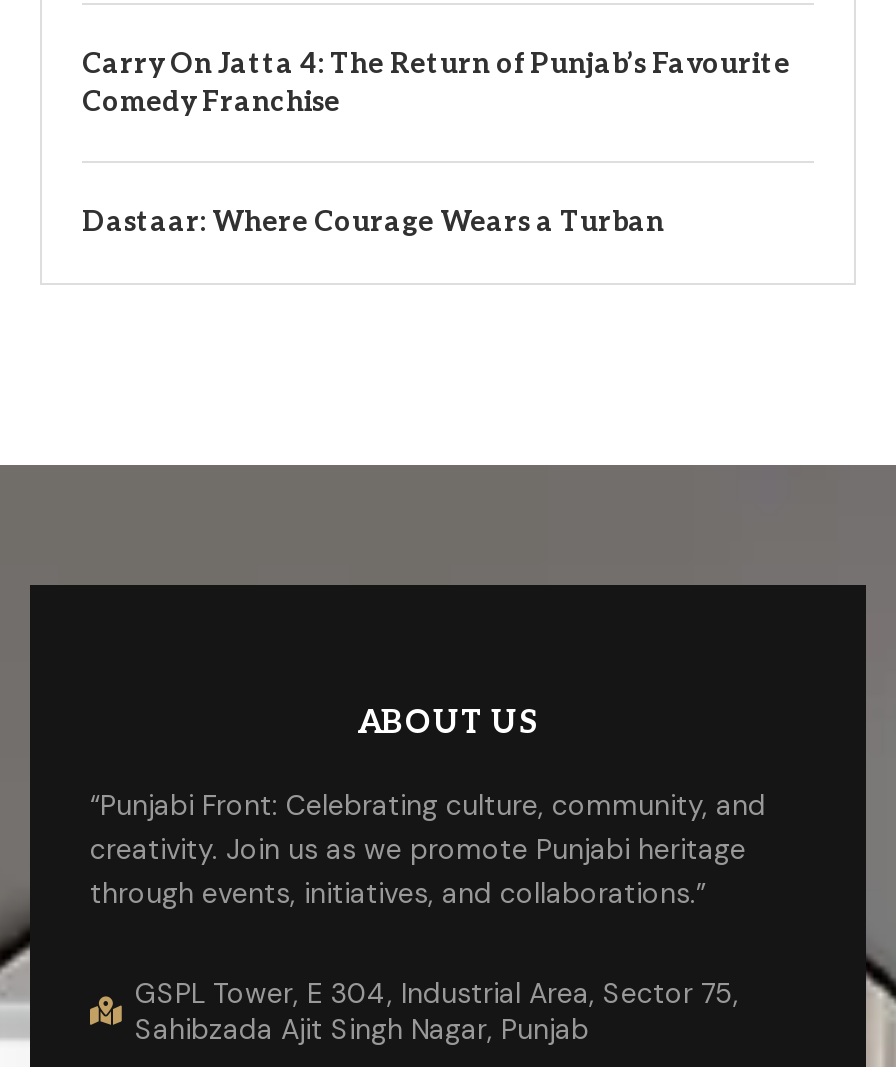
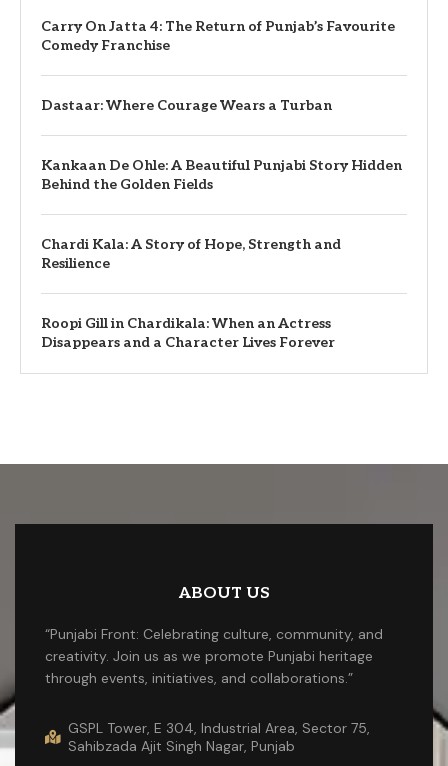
+ Kankaan De Ohle: A Beautiful Punjabi Story Hidden
+ Behind the Golden Fields

+ Chardi Kala: A Story of Hope, Strength and
+ Resilience

+ Roopi Gill in Chardikala: When an Actress
+ Disappears and a Character Lives Forever
